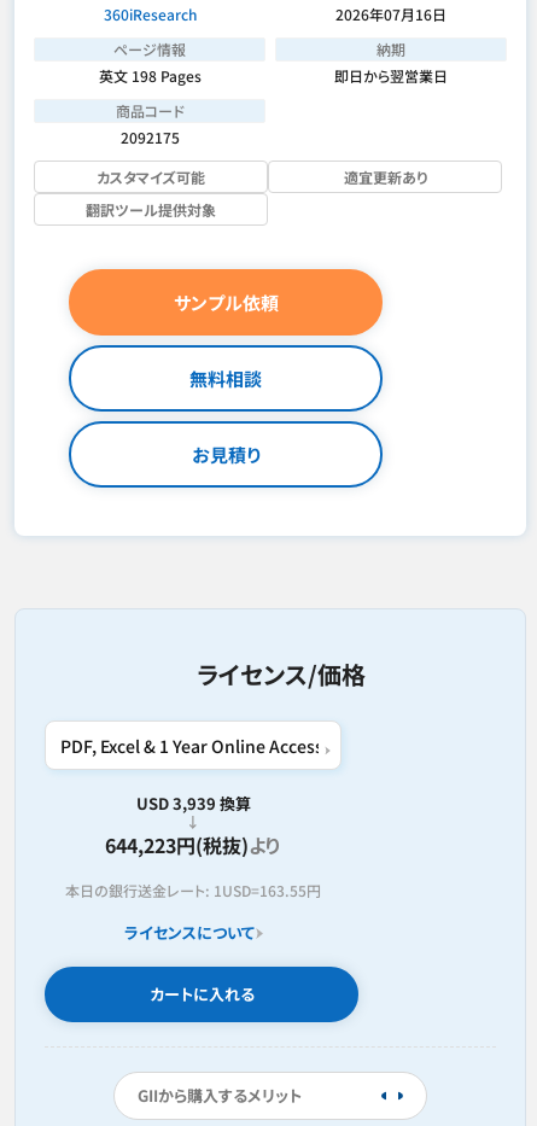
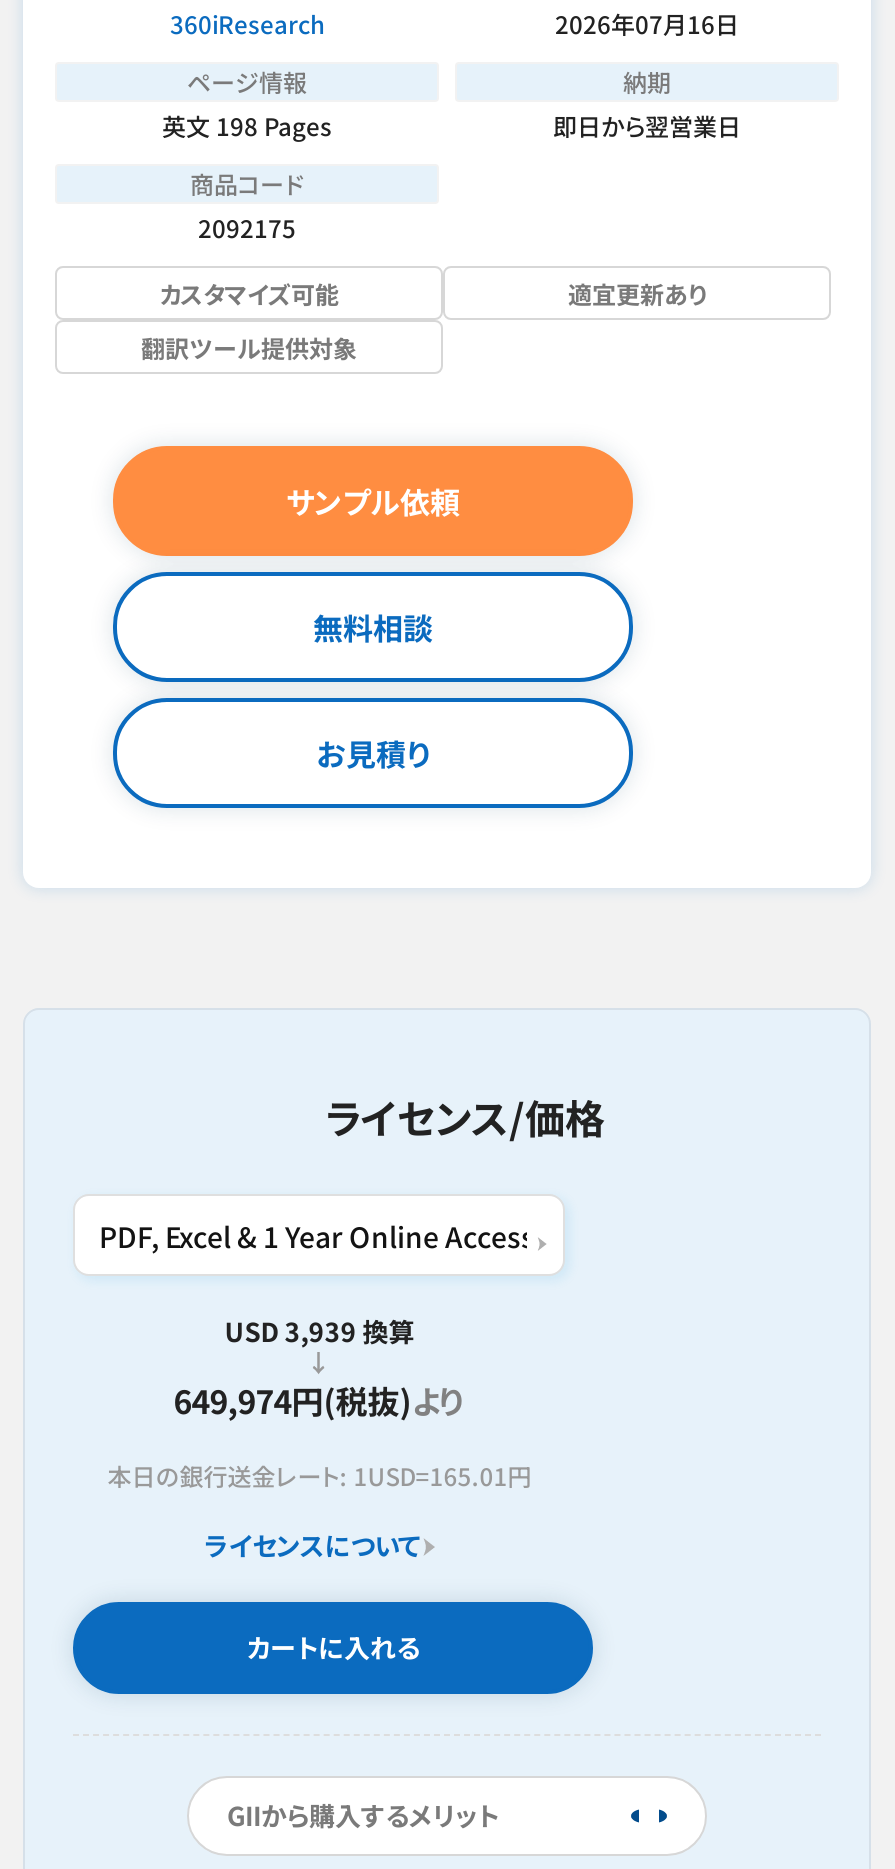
- 644,223円(税抜)より
+ 649,974円(税抜)より

- 本日の銀行送金レート: 1USD=163.55円
+ 本日の銀行送金レート: 1USD=165.01円
